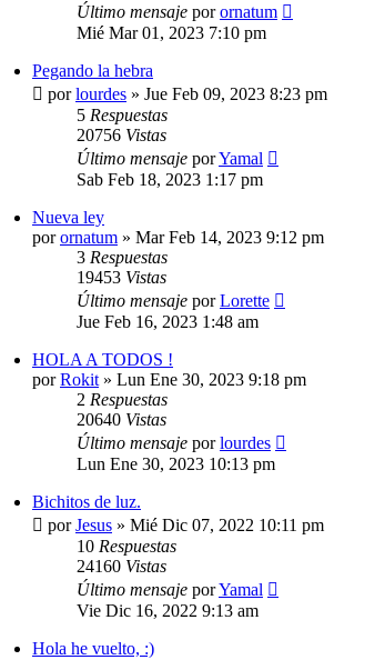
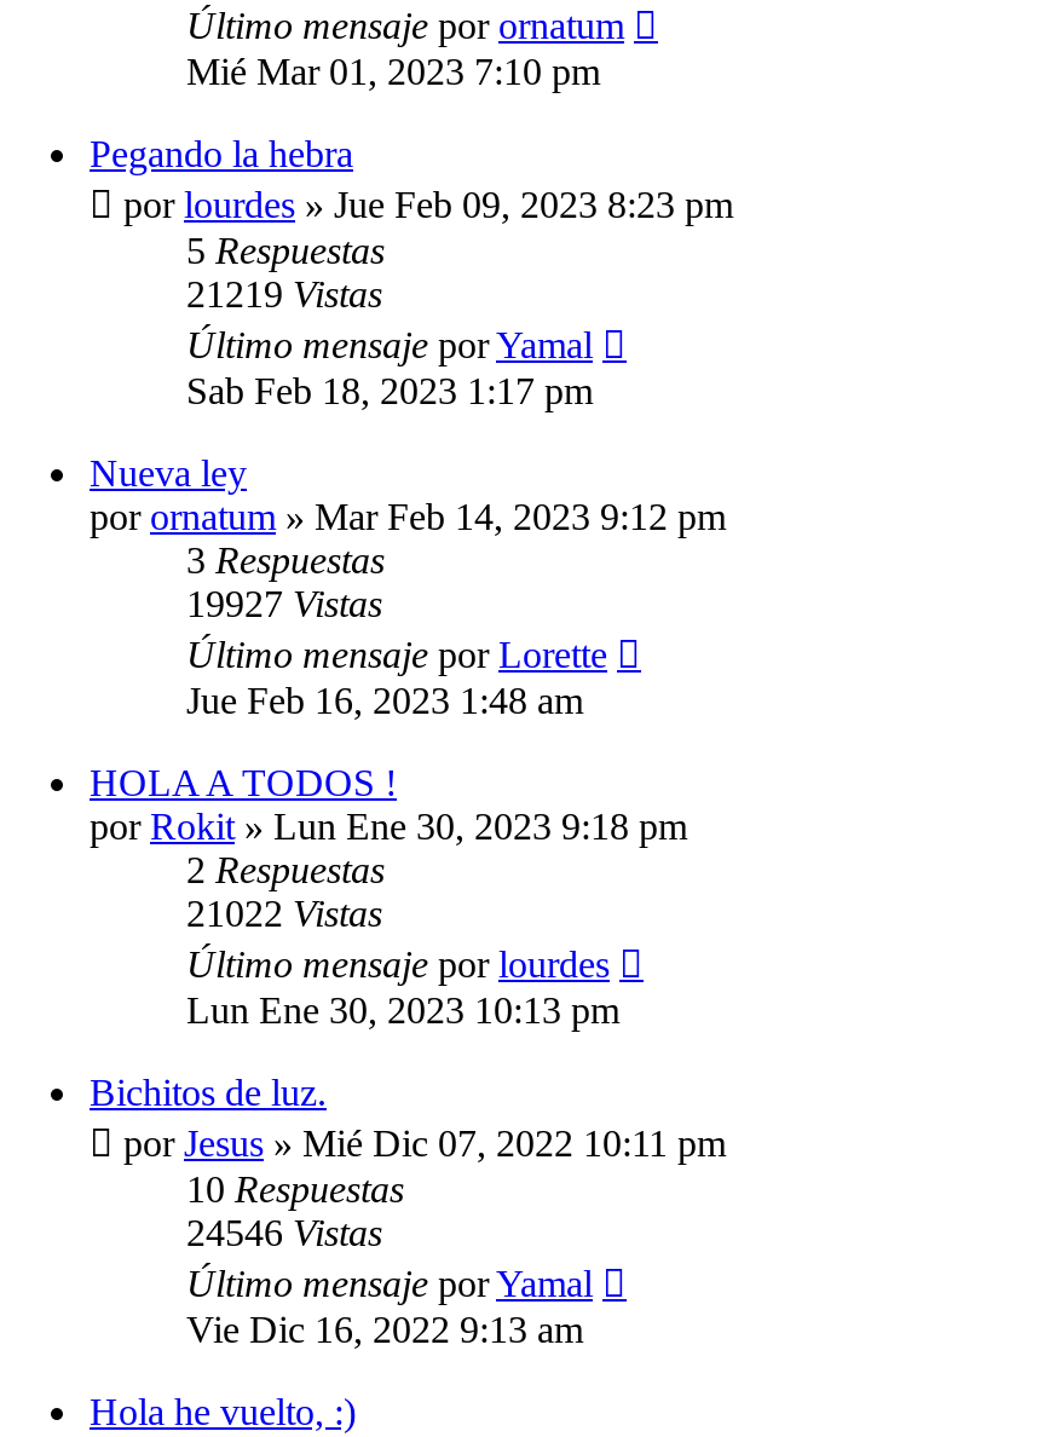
- 20756 Vistas
+ 21219 Vistas

- 19453 Vistas
+ 19927 Vistas

- 20640 Vistas
+ 21022 Vistas

- 24160Vistas
+ 24546Vistas
